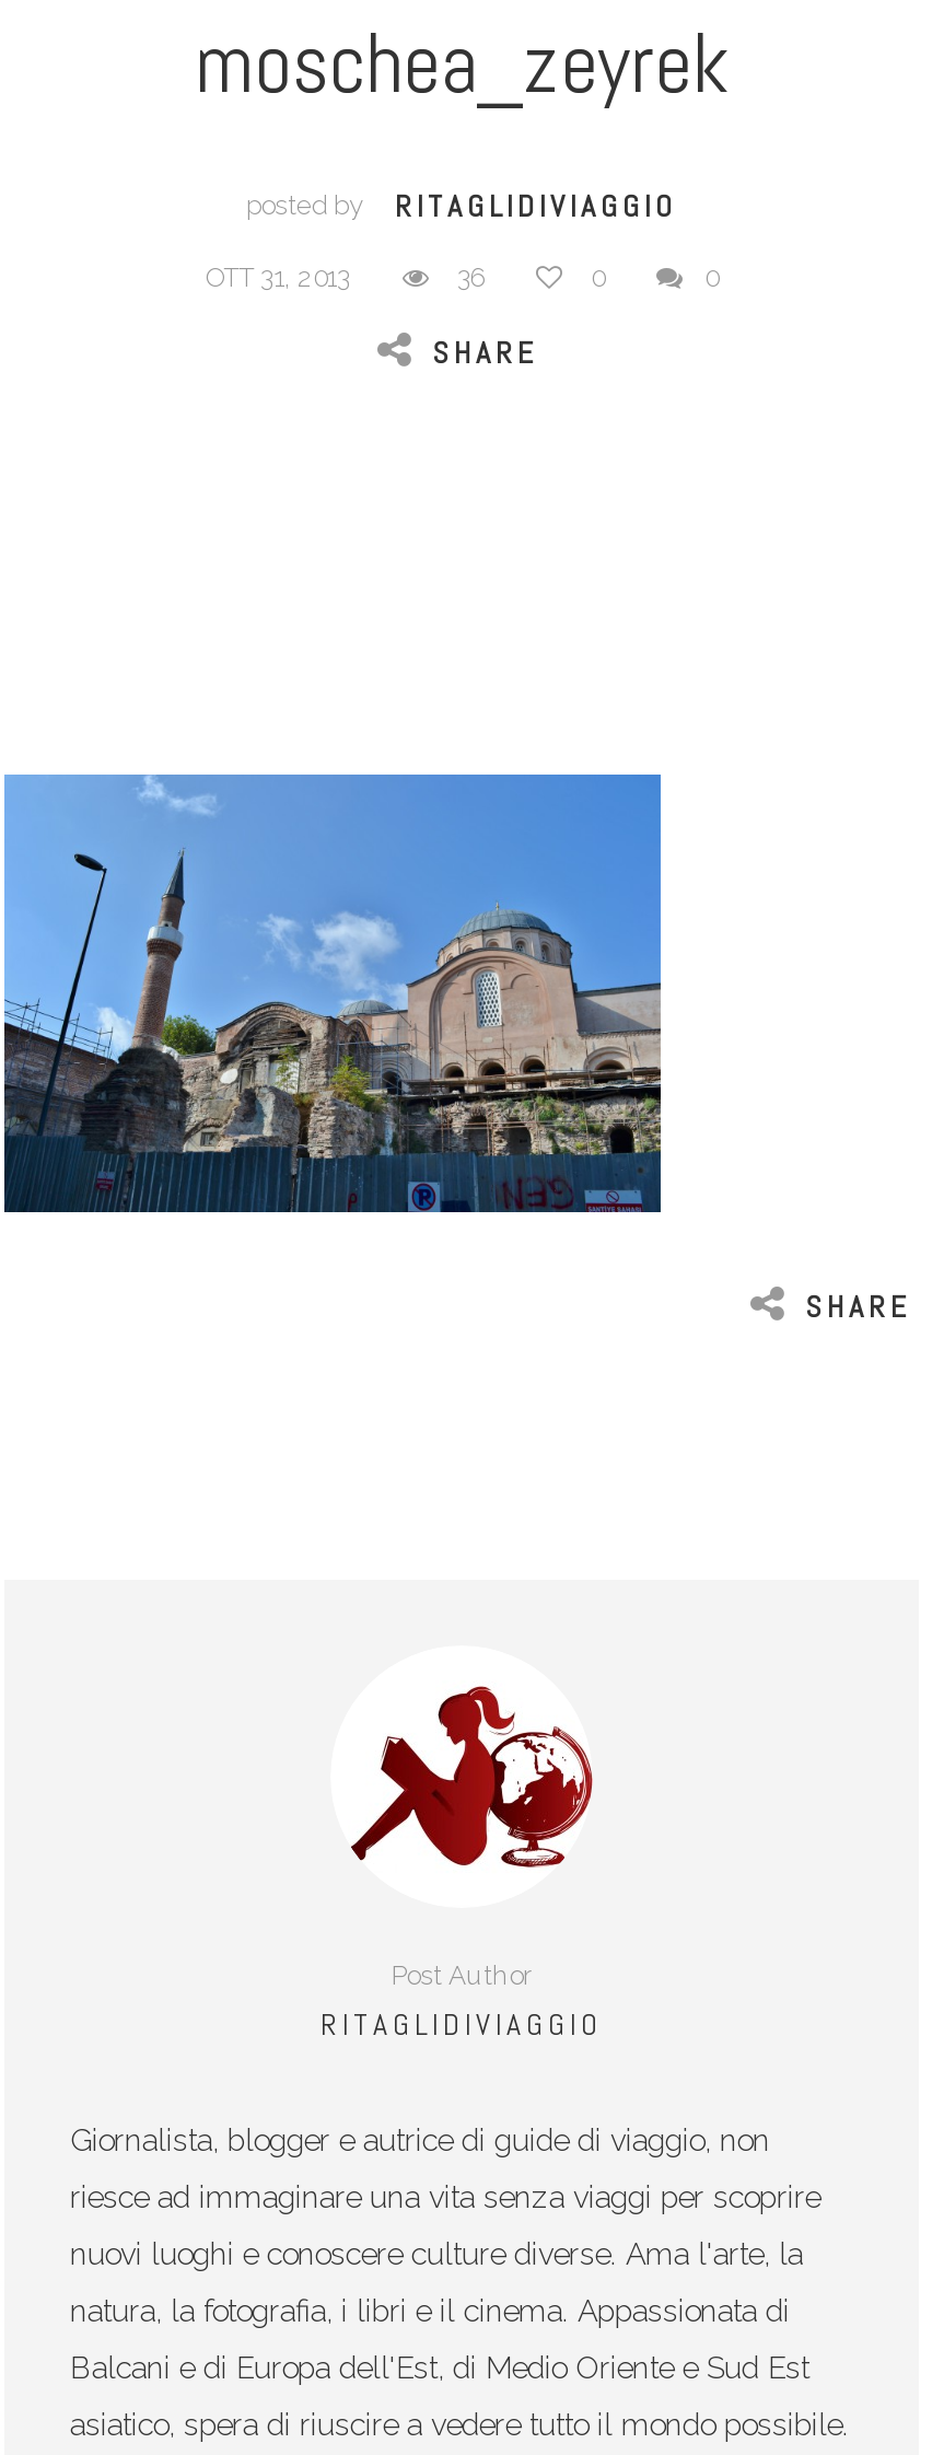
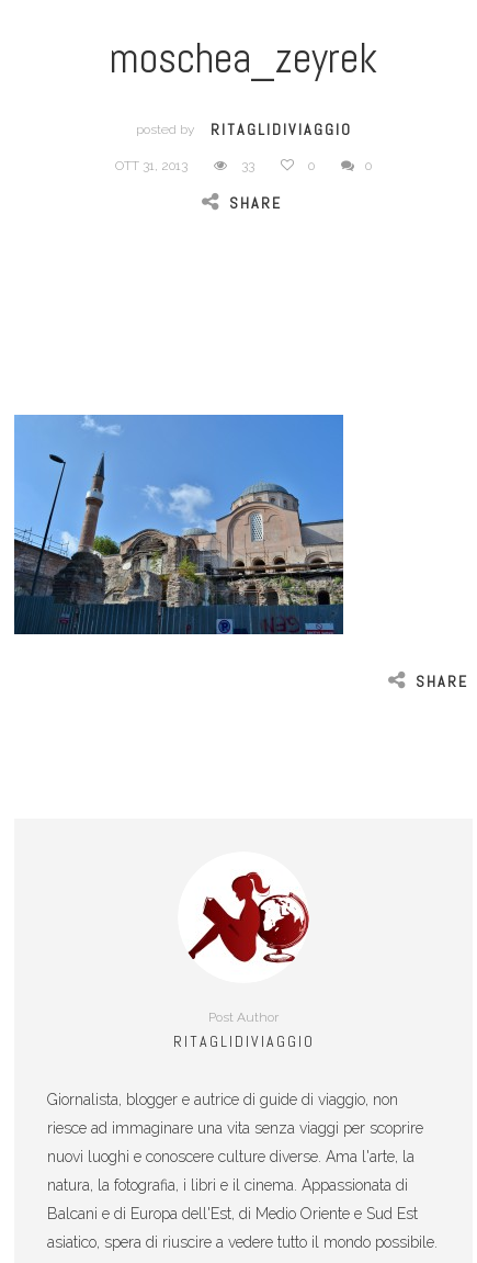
- 36
+ 33
